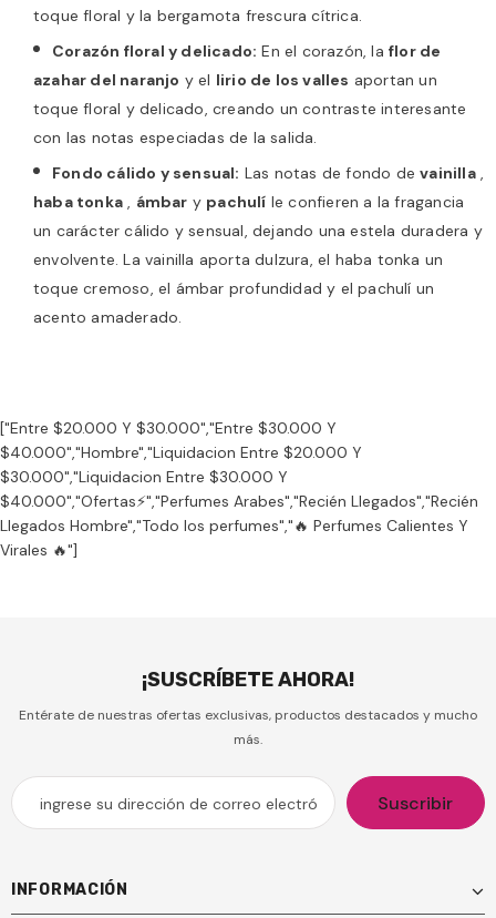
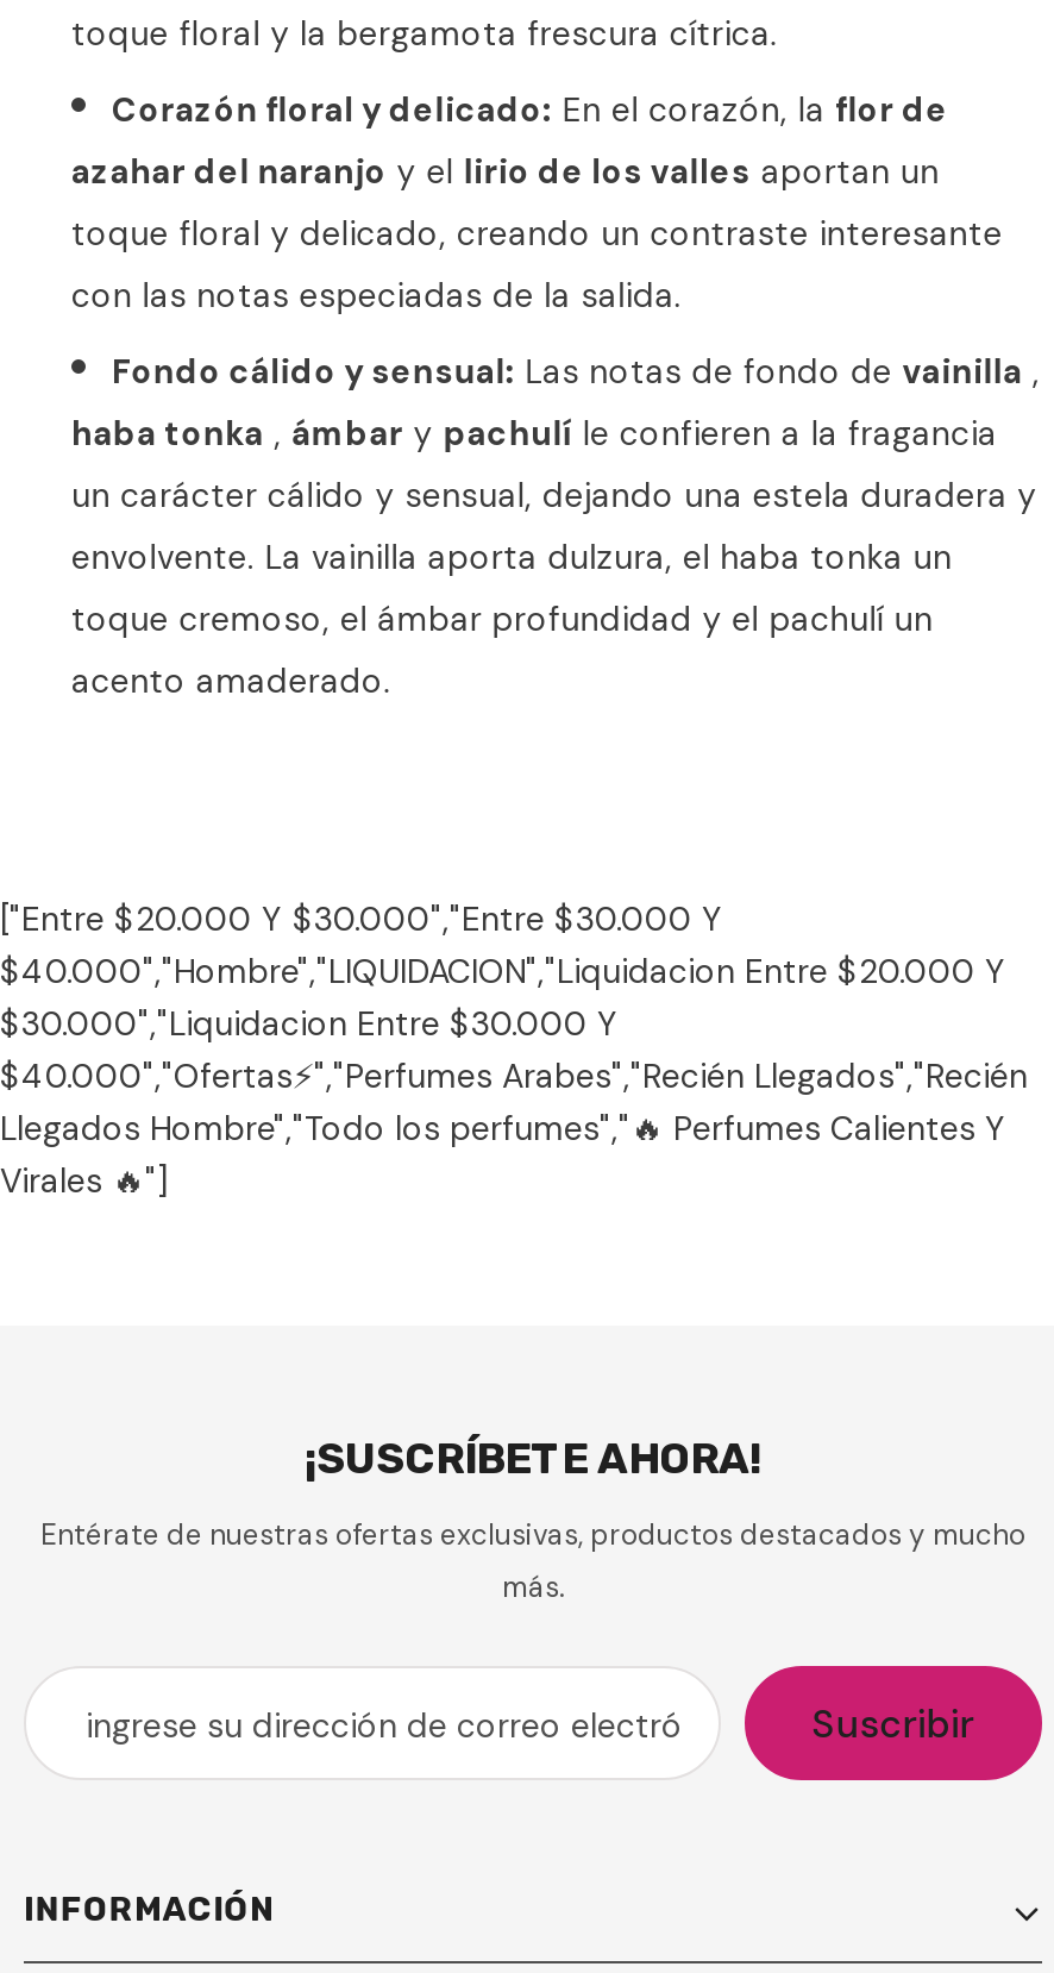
- $40.000","Hombre","Liquidacion Entre $20.000 Y
+ $40.000","Hombre","LIQUIDACION","Liquidacion Entre $20.000 Y
